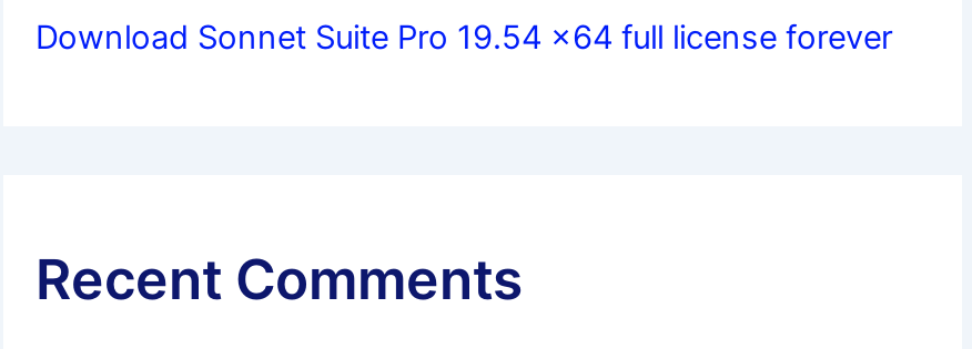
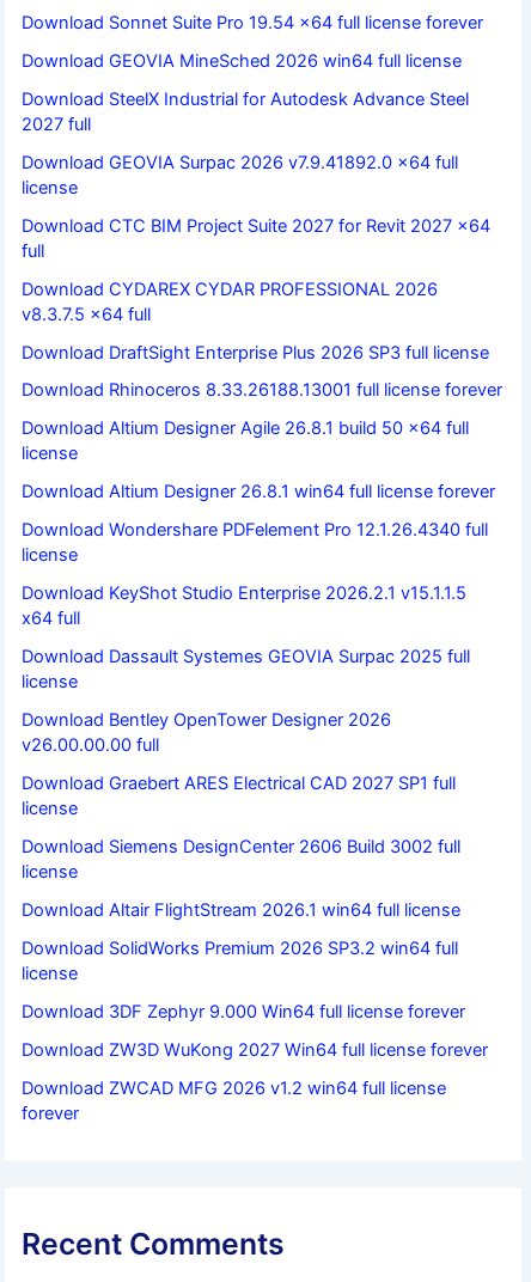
+ Download GEOVIA MineSched 2026 win64 full license
+ Download SteelX Industrial for Autodesk Advance Steel
+ 2027 full
+ Download GEOVIA Surpac 2026 v7.9.41892.0 x64 full
+ license
+ Download CTC BIM Project Suite 2027 for Revit 2027 x64
+ full
+ Download CYDAREX CYDAR PROFESSIONAL 2026
+ v8.3.7.5 x64 full
+ Download DraftSight Enterprise Plus 2026 SP3 full license
+ Download Rhinoceros 8.33.26188.13001 full license forever
+ Download Altium Designer Agile 26.8.1 build 50 x64 full
+ license
+ Download Altium Designer 26.8.1 win64 full license forever
+ Download Wondershare PDFelement Pro 12.1.26.4340 full
+ license
+ Download KeyShot Studio Enterprise 2026.2.1 v15.1.1.5
+ x64 full
+ Download Dassault Systemes GEOVIA Surpac 2025 full
+ license
+ Download Bentley OpenTower Designer 2026
+ v26.00.00.00 full
+ Download Graebert ARES Electrical CAD 2027 SP1 full
+ license
+ Download Siemens DesignCenter 2606 Build 3002 full
+ license
+ Download Altair FlightStream 2026.1 win64 full license
+ Download SolidWorks Premium 2026 SP3.2 win64 full
+ license
+ Download 3DF Zephyr 9.000 Win64 full license forever
+ Download ZW3D WuKong 2027 Win64 full license forever
+ Download ZWCAD MFG 2026 v1.2 win64 full license
+ forever
